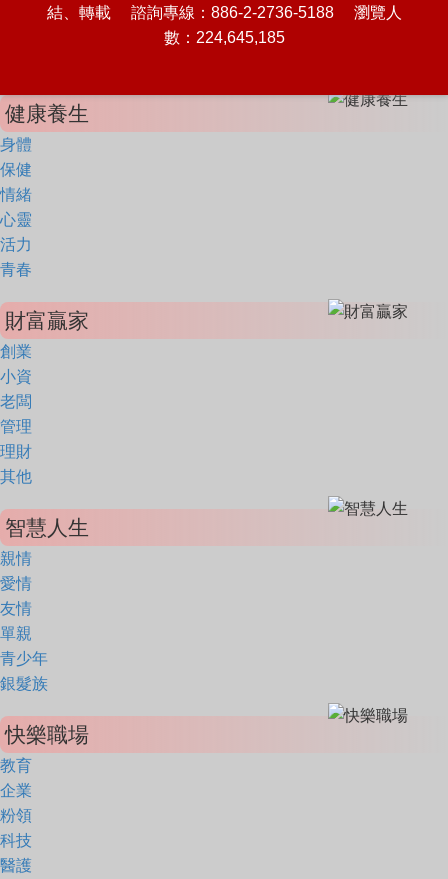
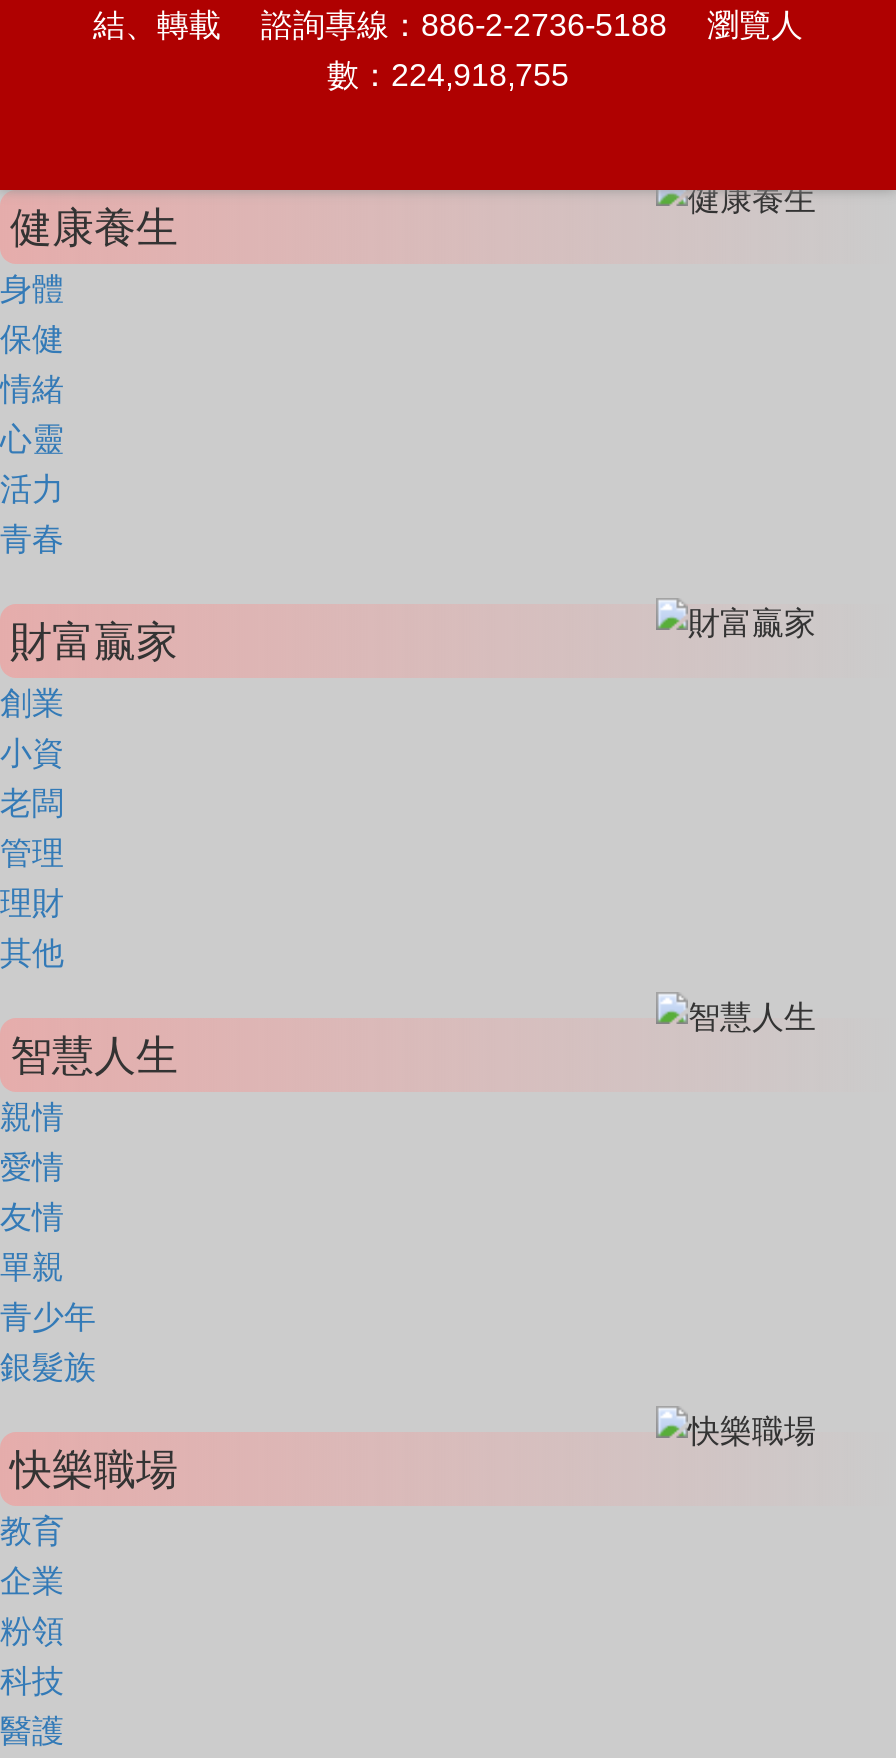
- 數：224,645,185
+ 數：224,918,755
